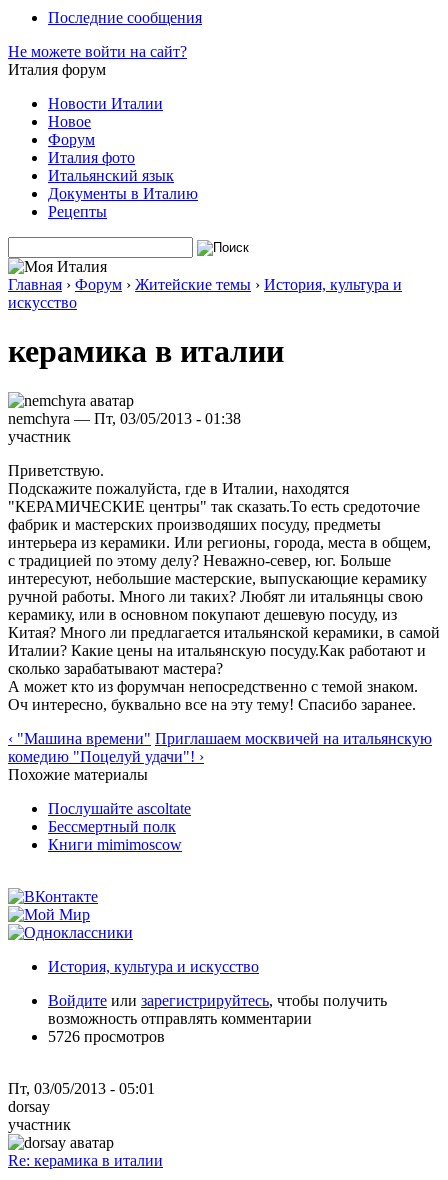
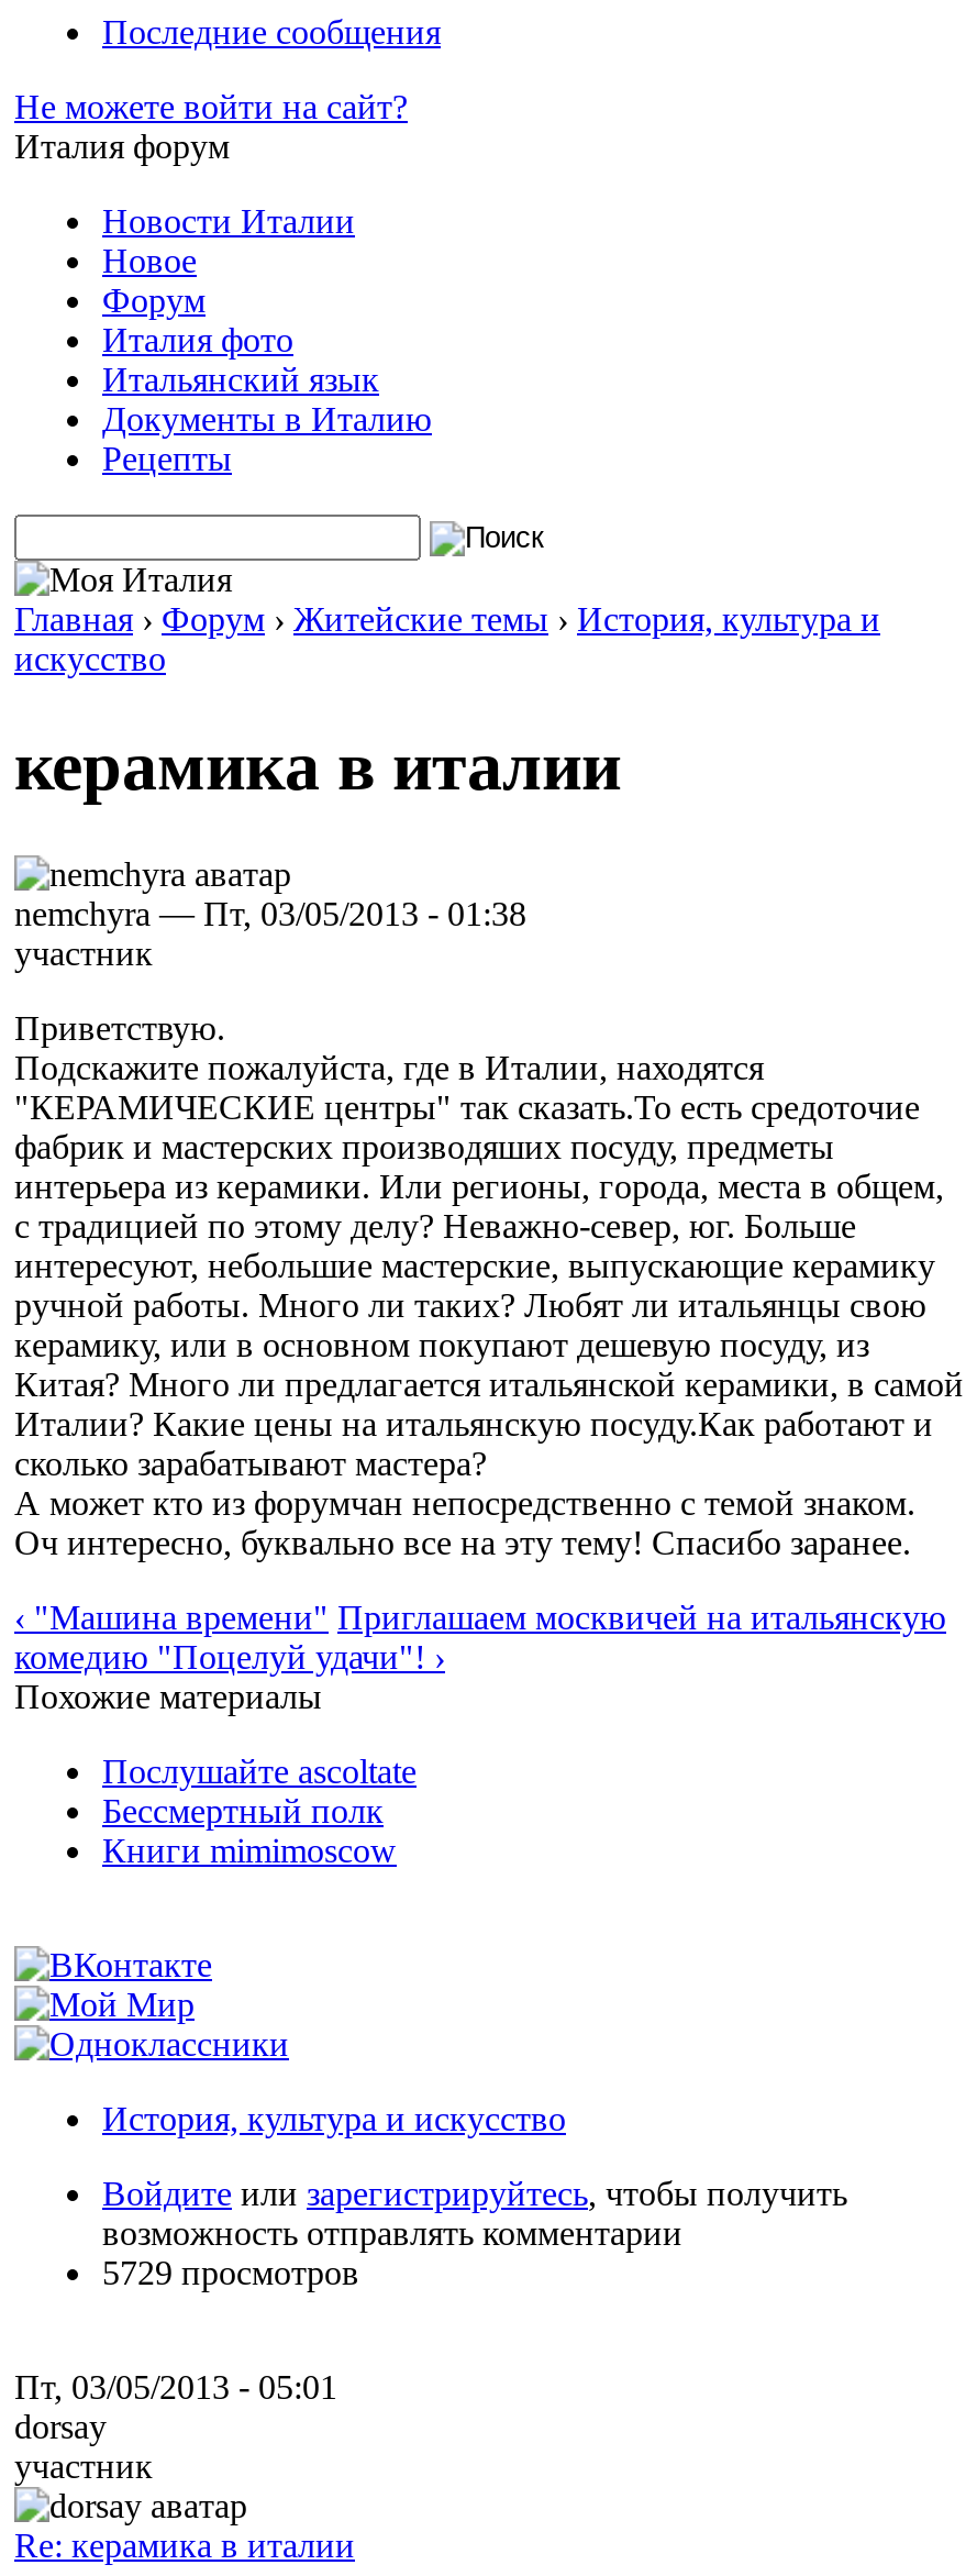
- 5726 просмотров
+ 5729 просмотров
